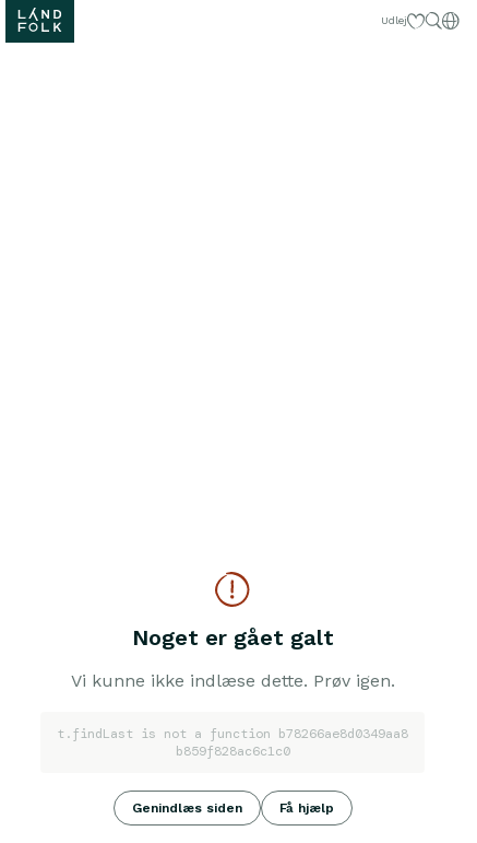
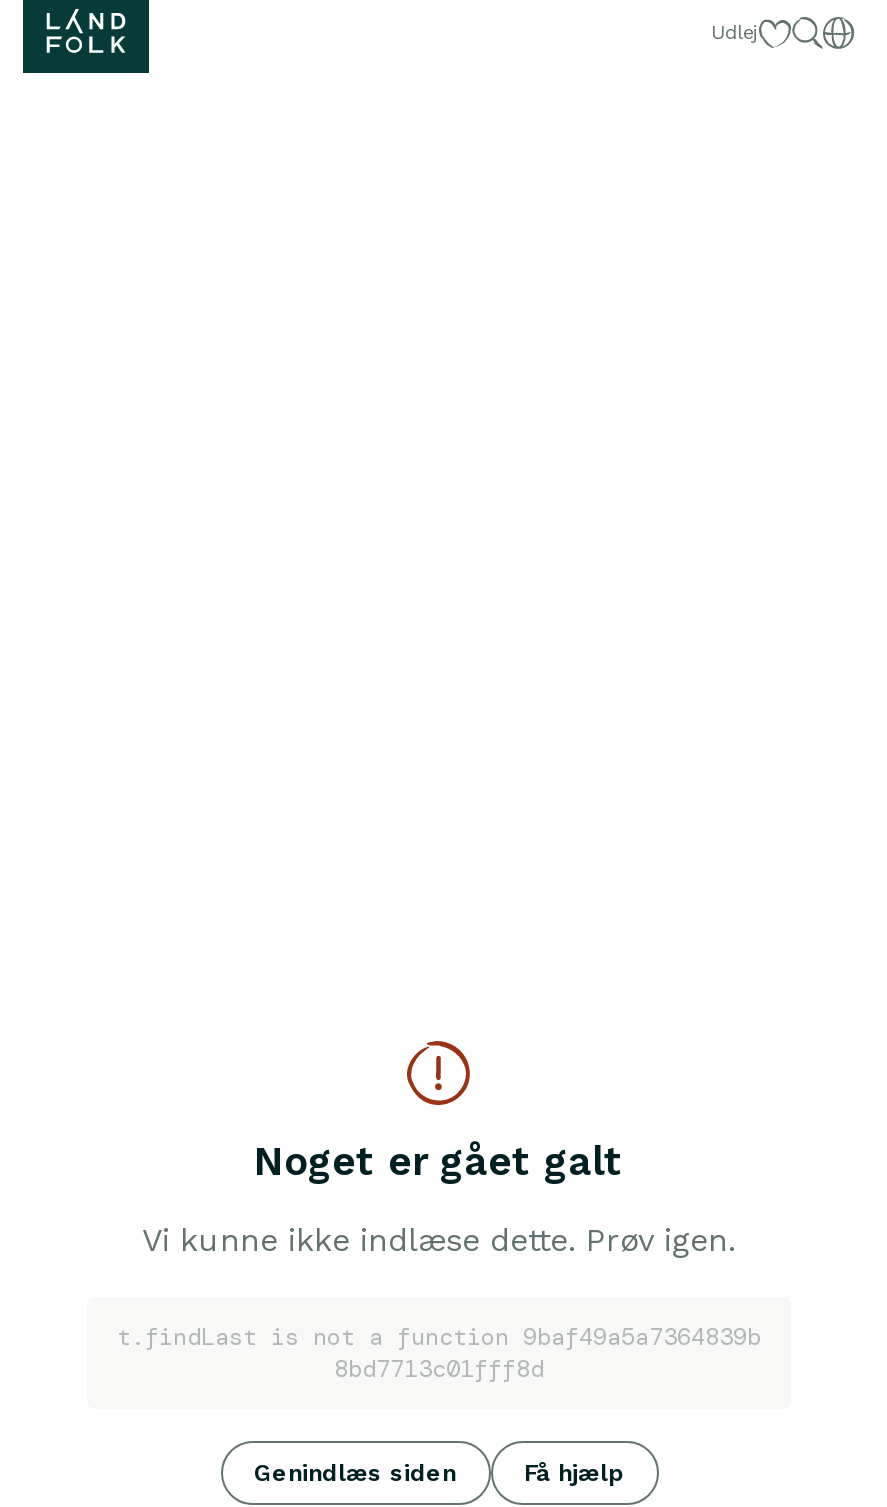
- t.findLast is not a function b78266ae8d0349aa8
- b859f828ac6c1c0
+ t.findLast is not a function 9baf49a5a7364839b
+ 8bd7713c01fff8d
